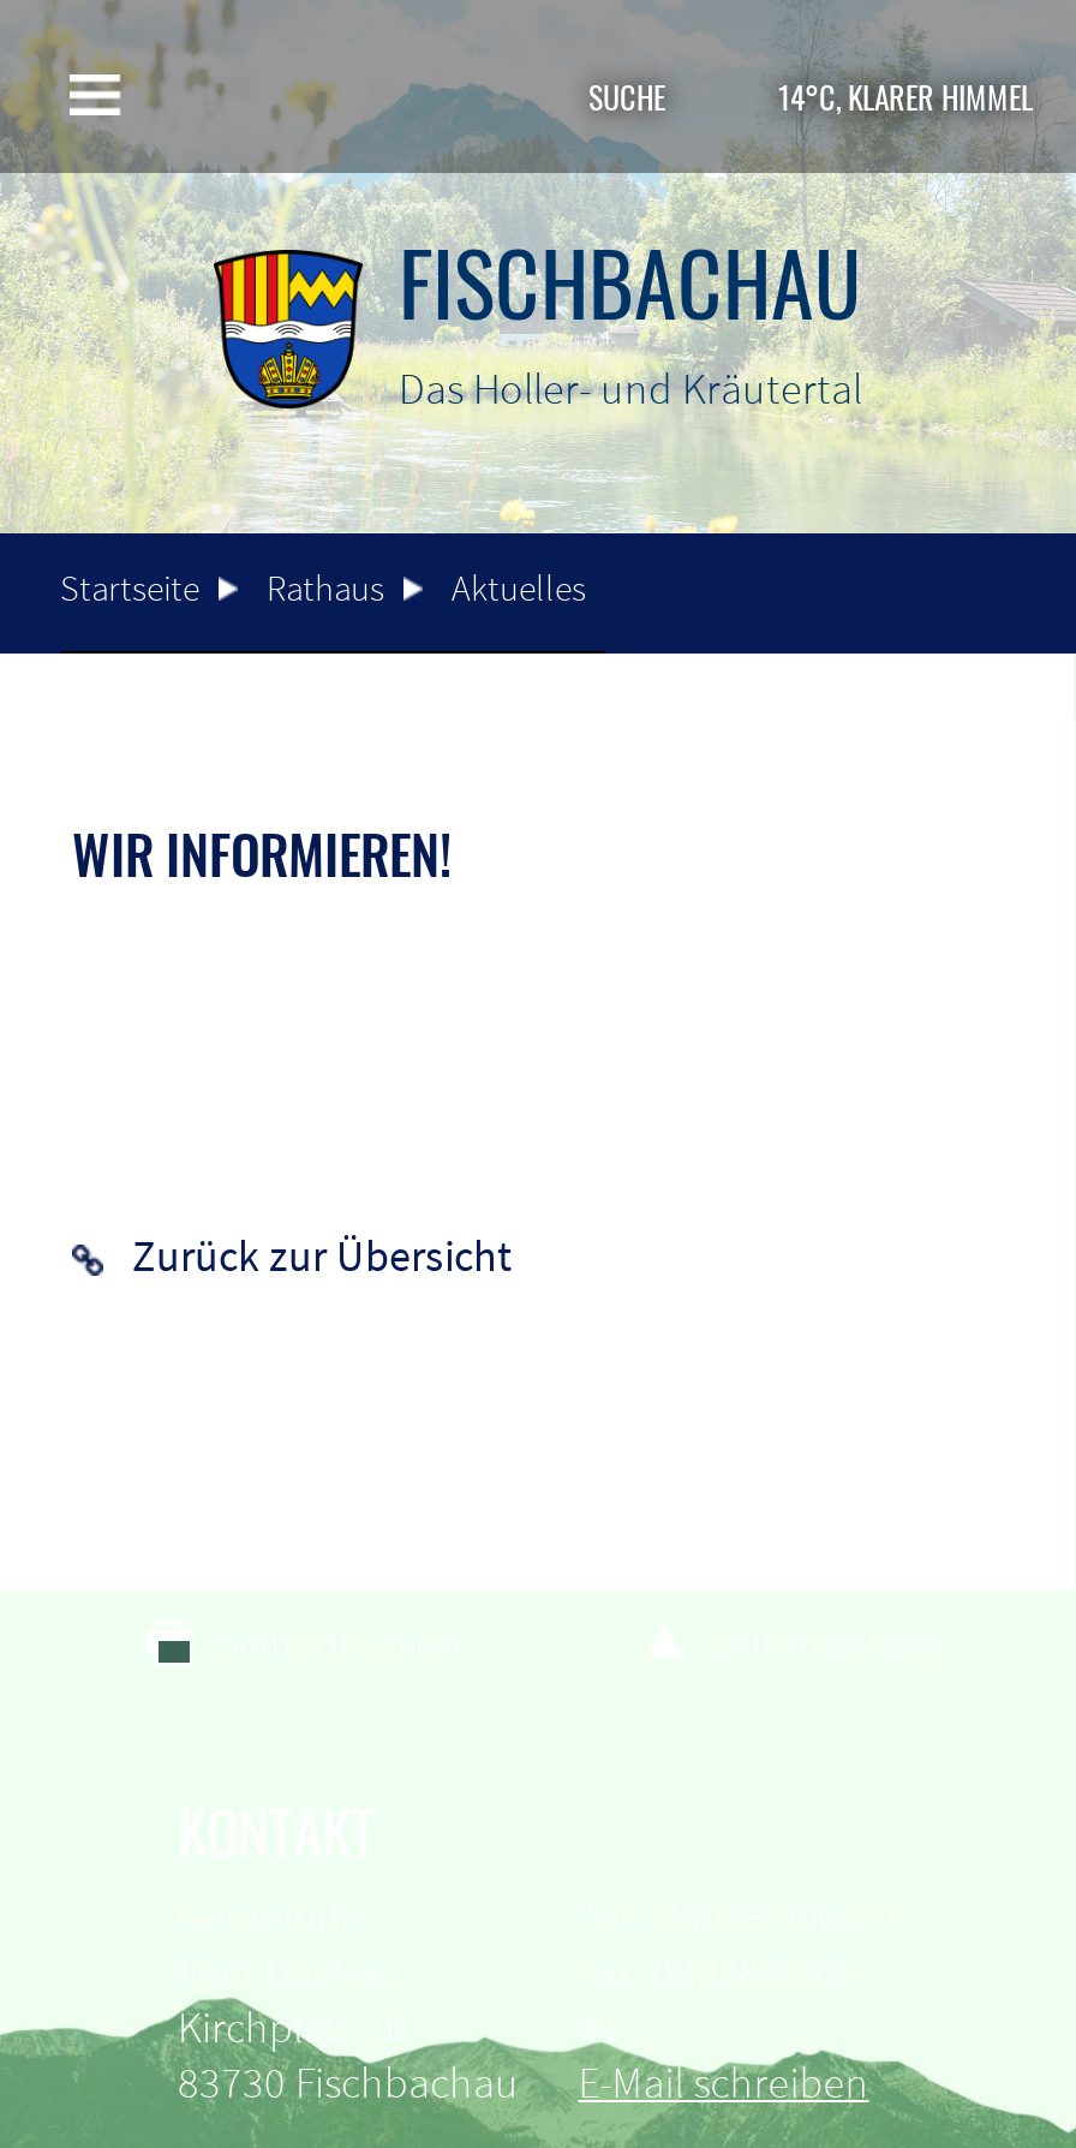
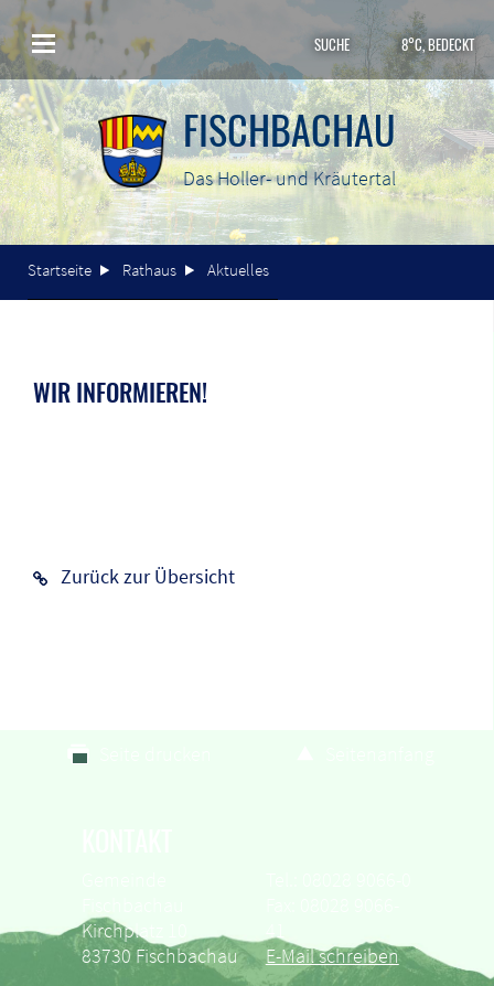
- 14°C, KLARER HIMMEL
+ 8°C, BEDECKT
